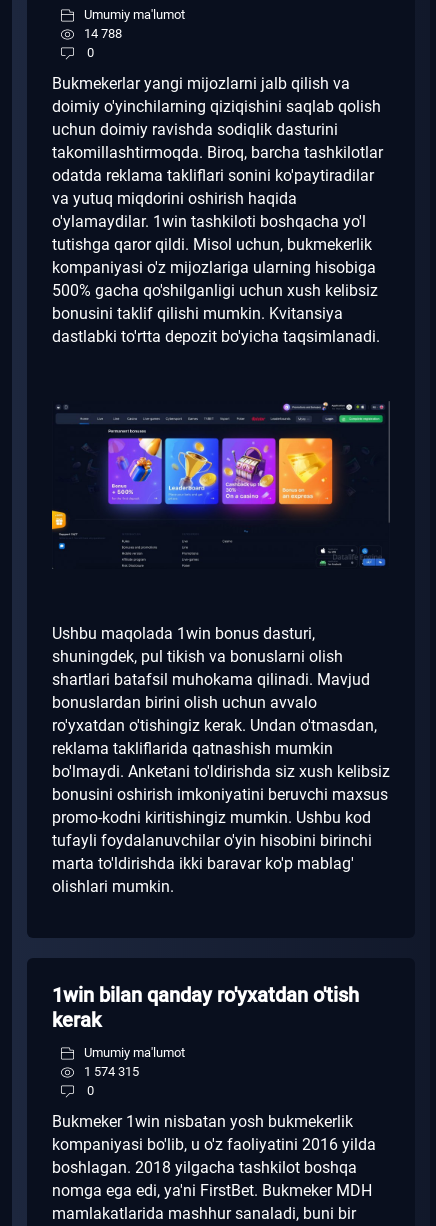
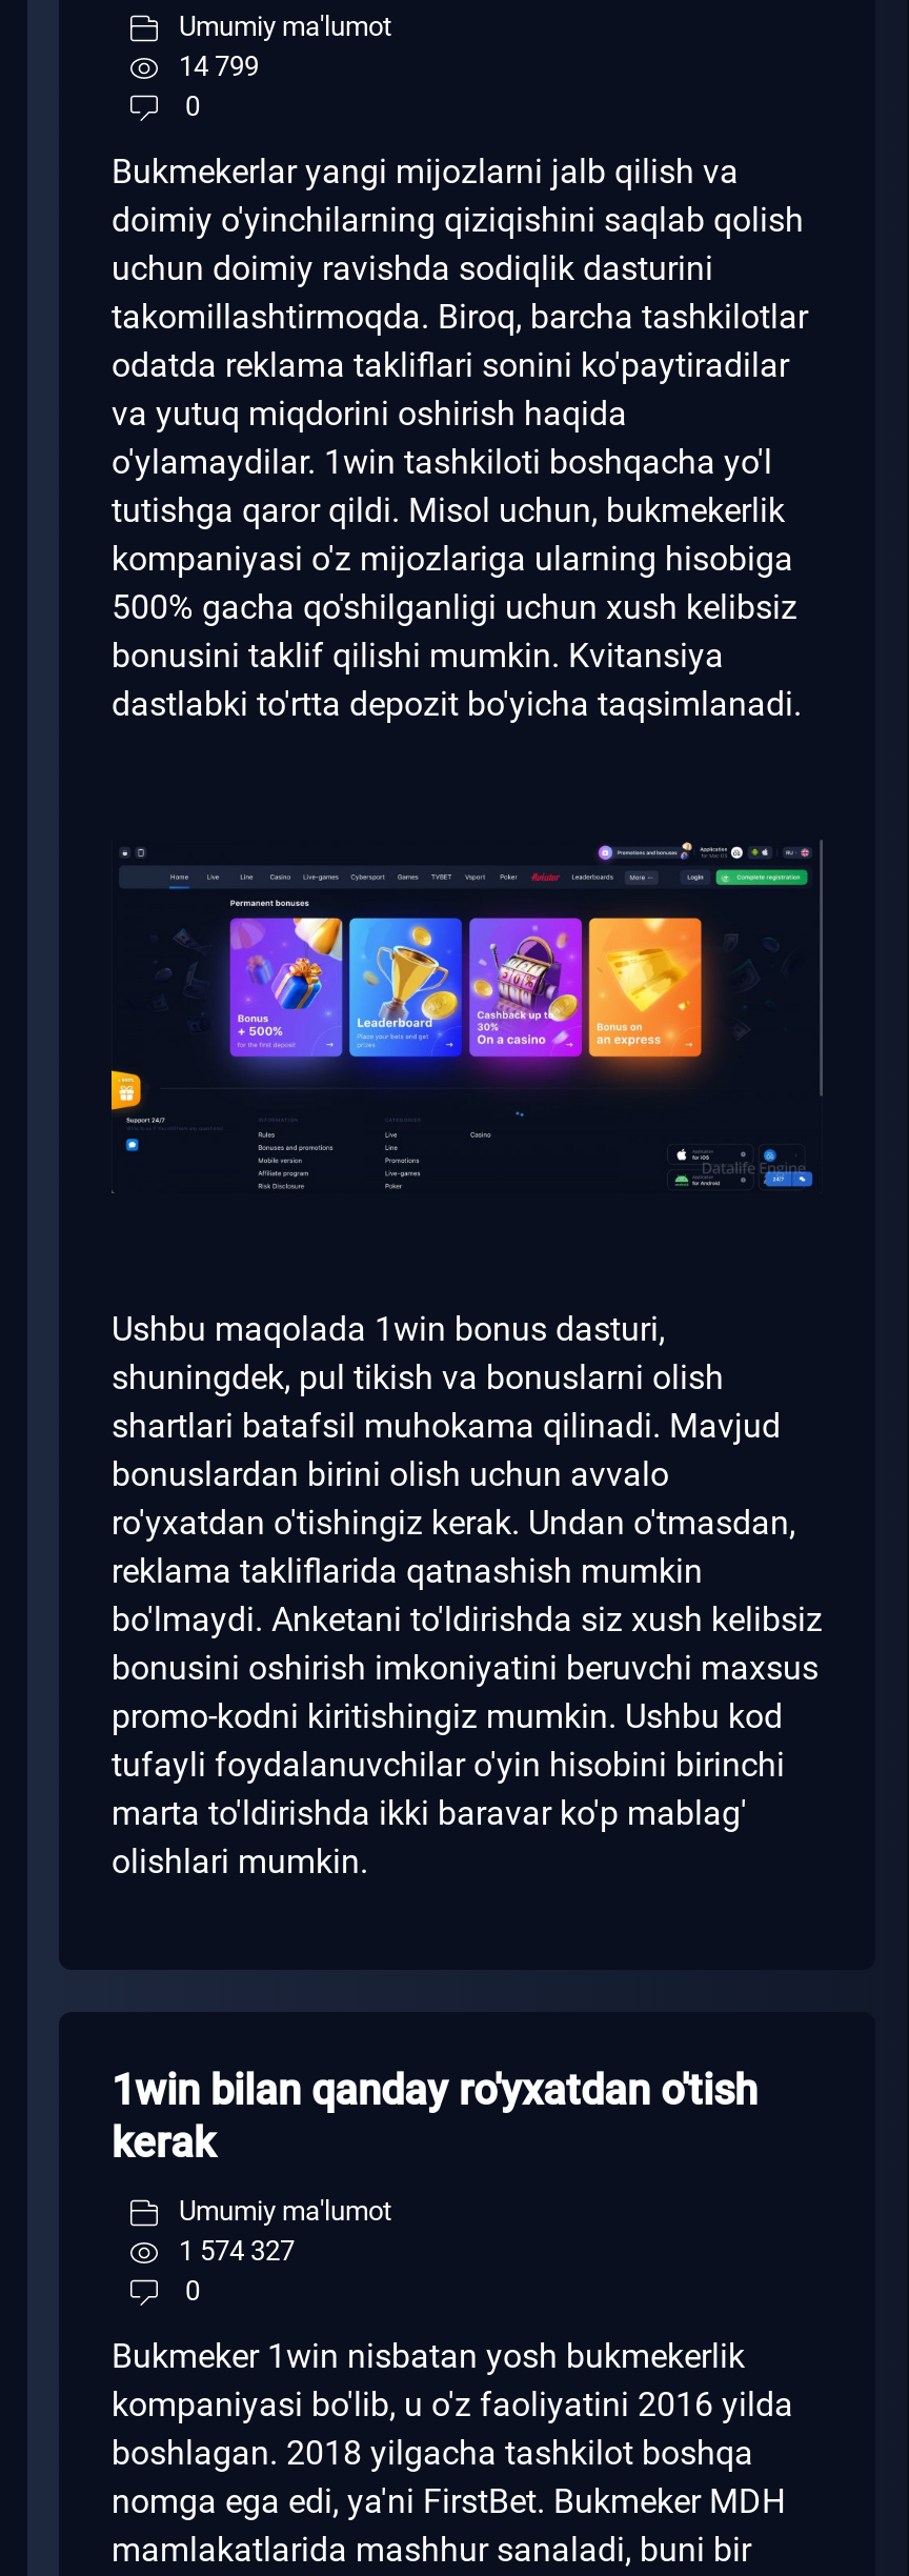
- 14 788
+ 14 799

- 1 574 315
+ 1 574 327
